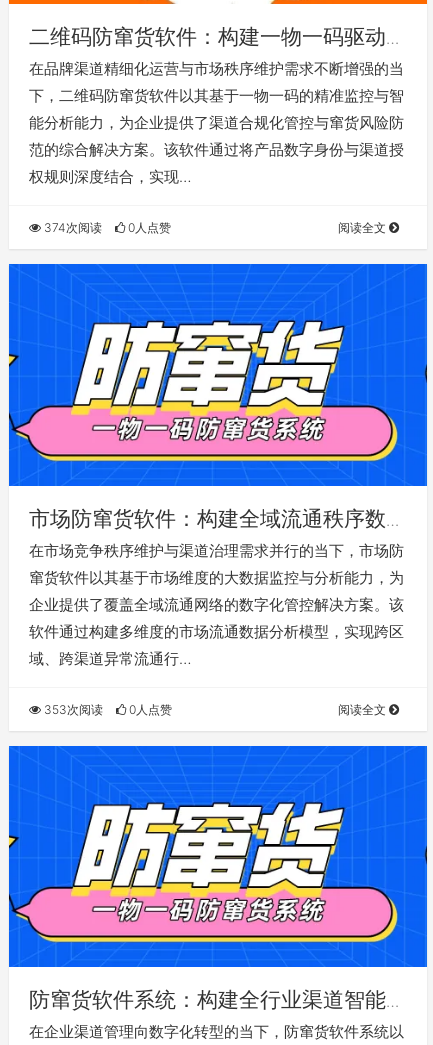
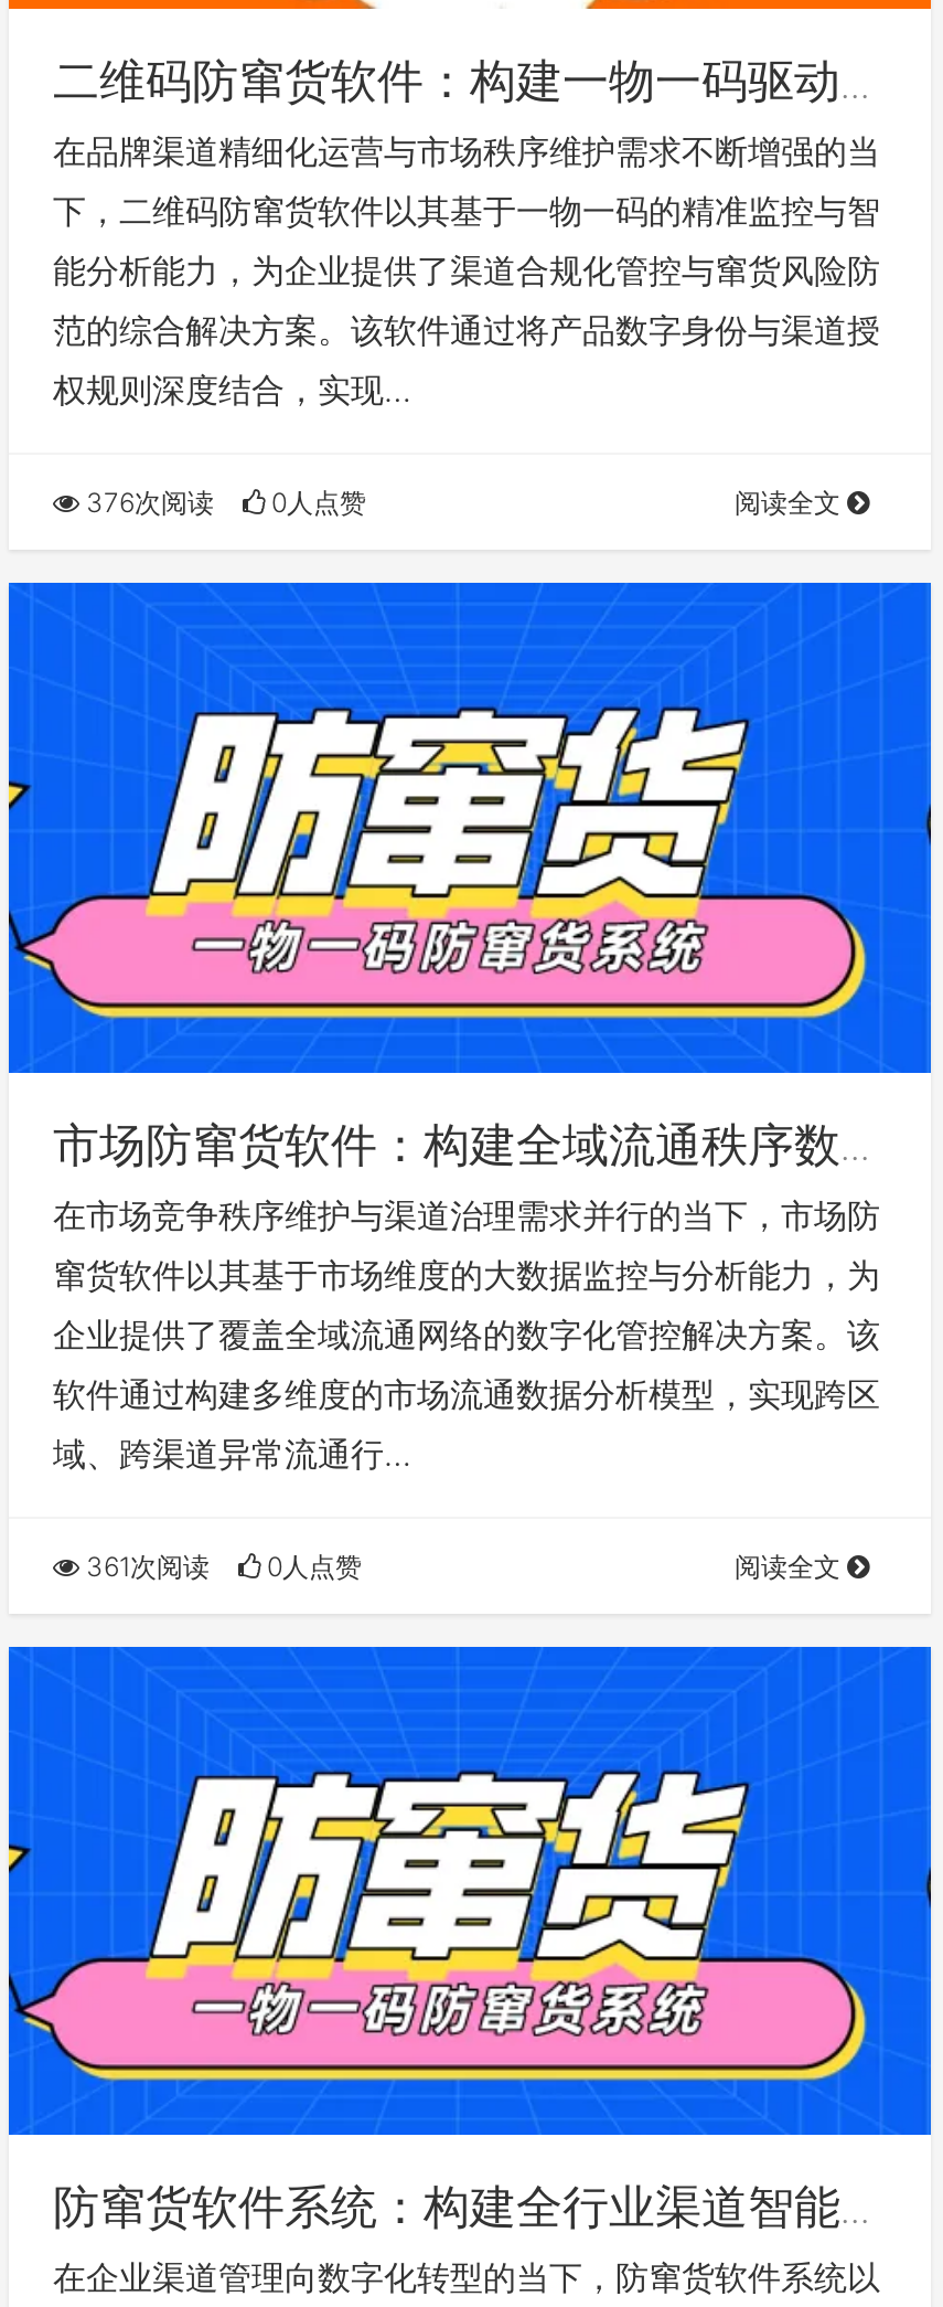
- 374次阅读
+ 376次阅读

- 353次阅读
+ 361次阅读
